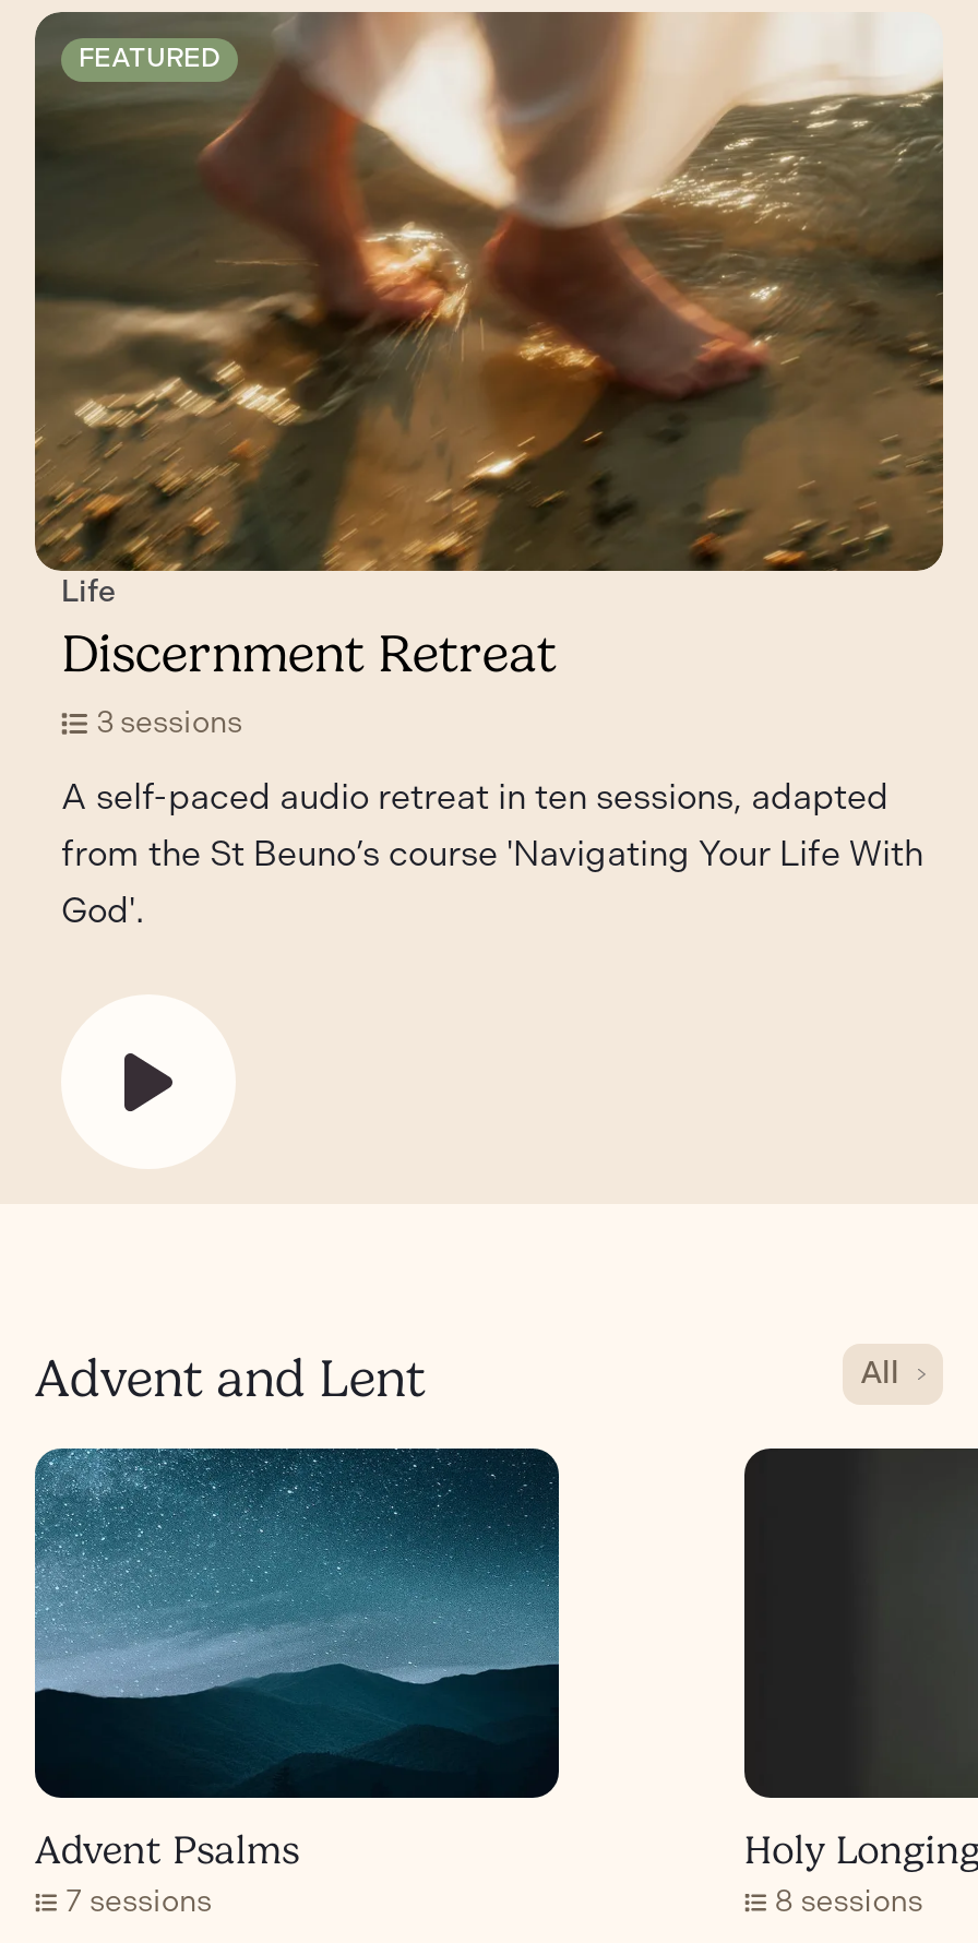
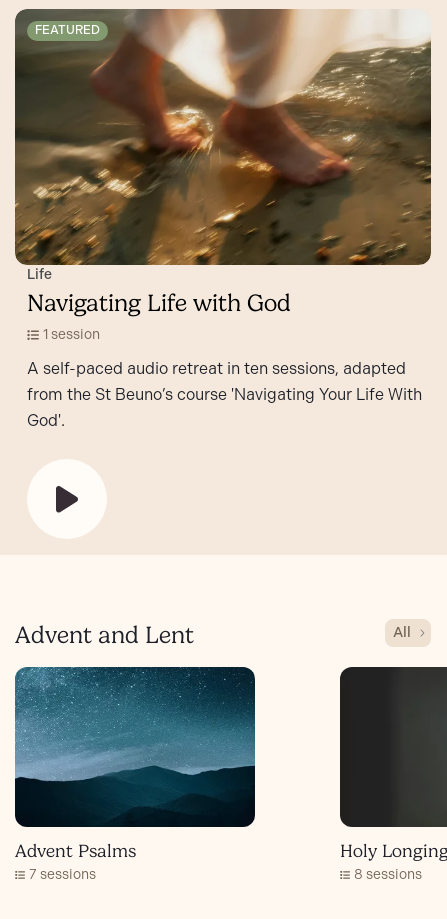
- Discernment Retreat
- 3 sessions
+ Navigating Life with God
+ 1 session
